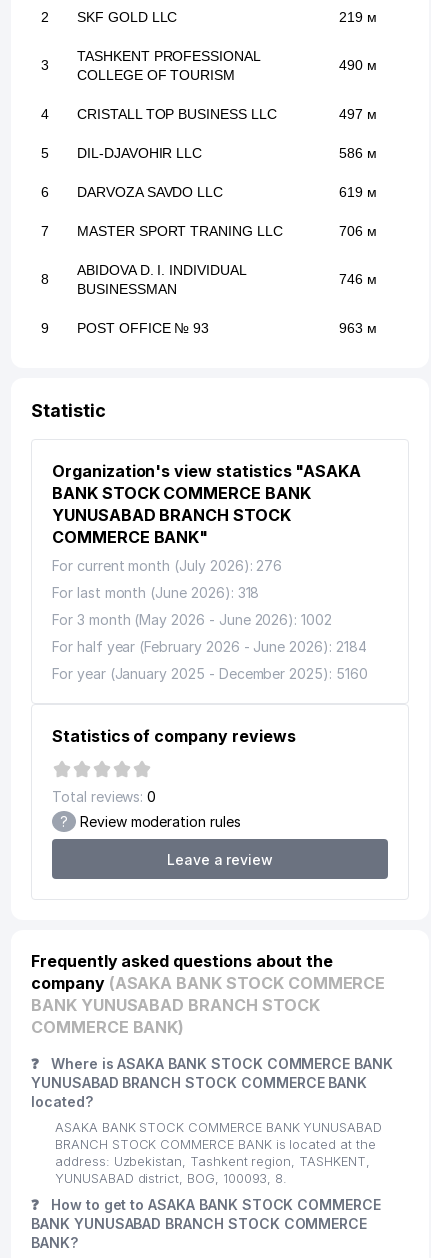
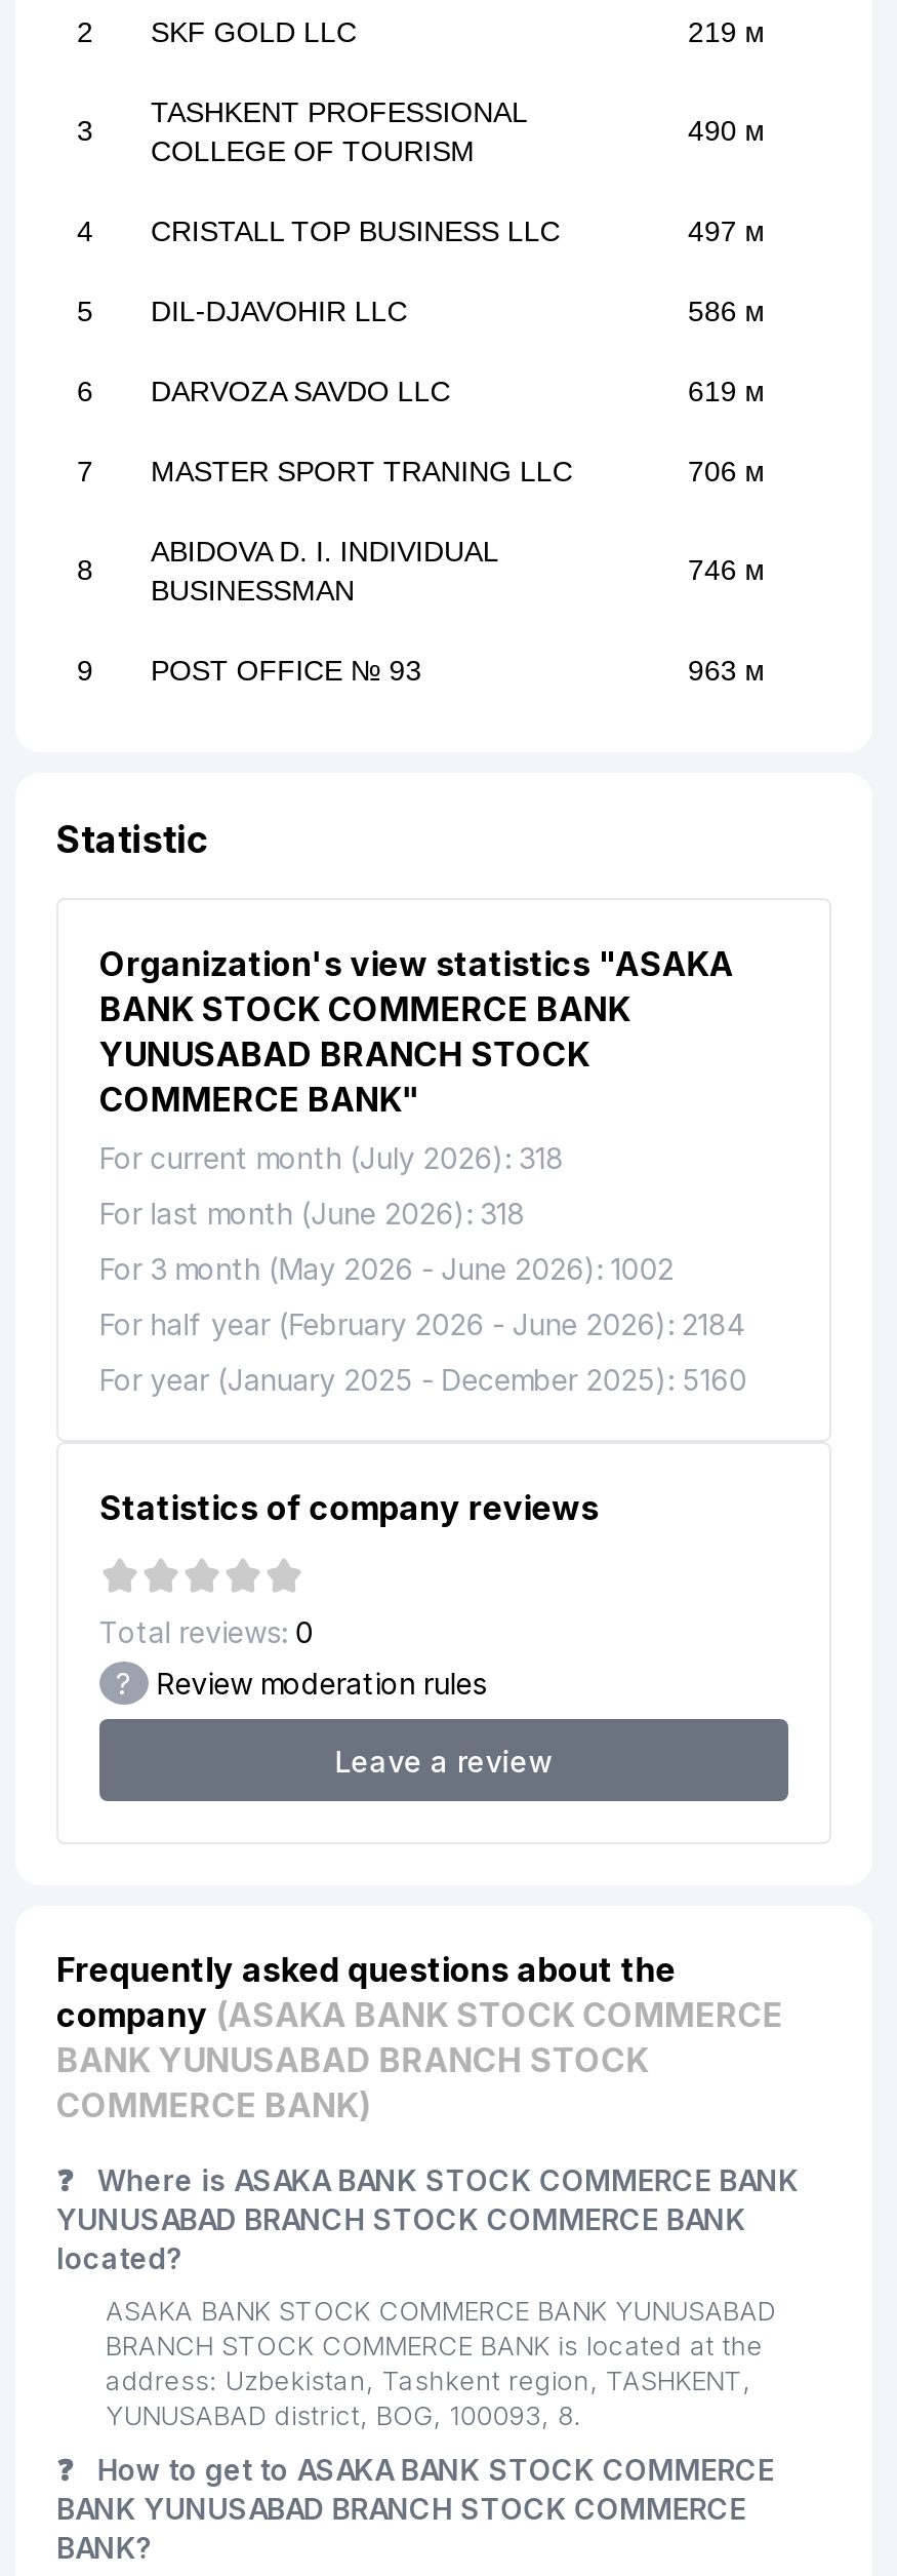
- For current month (July 2026): 276
+ For current month (July 2026): 318
